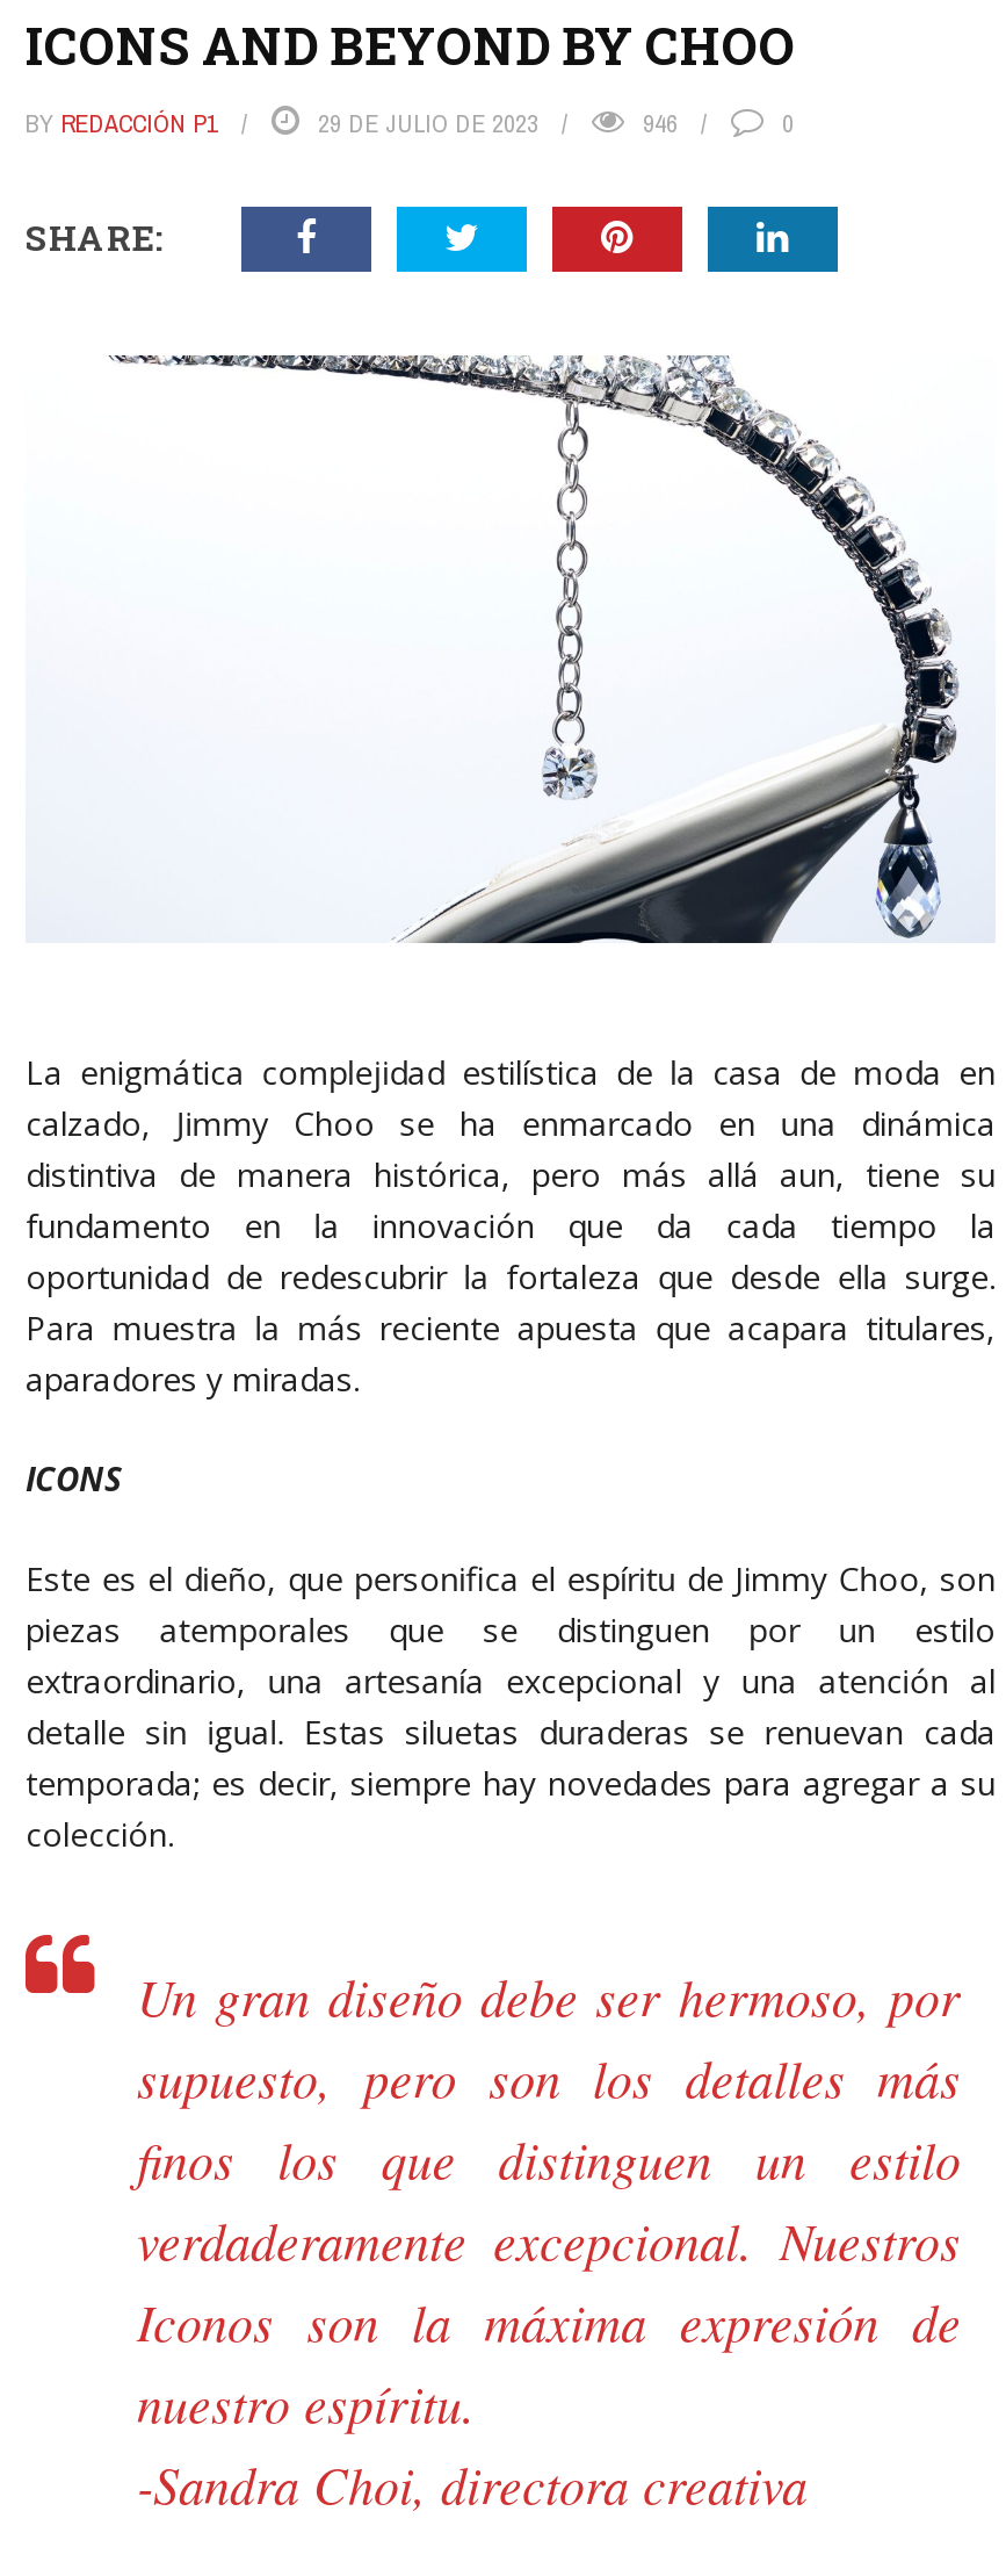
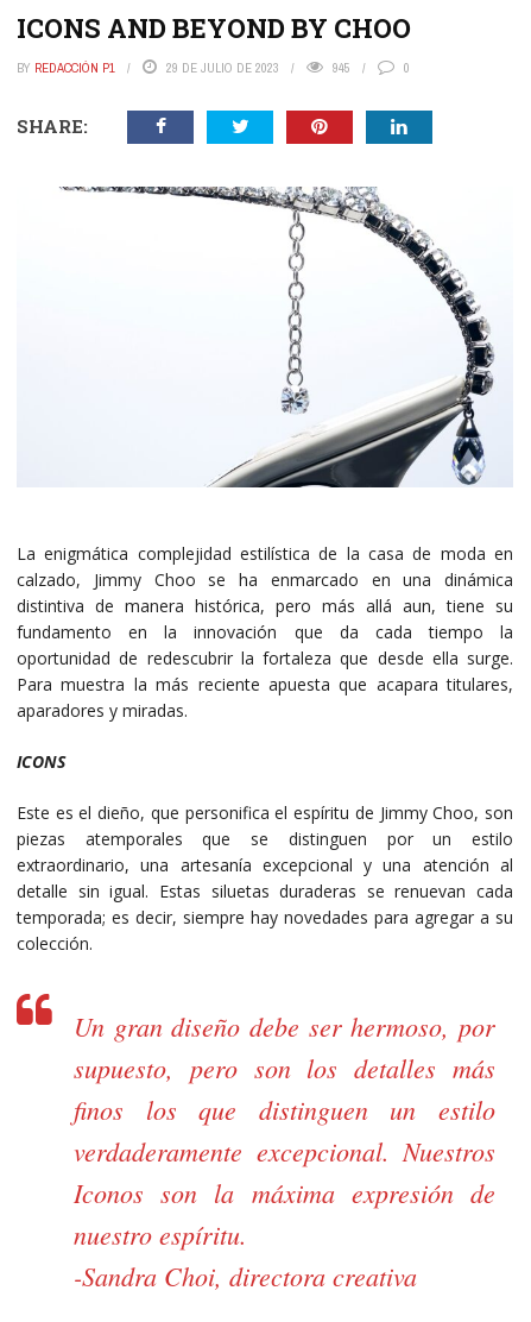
- 946
+ 945
